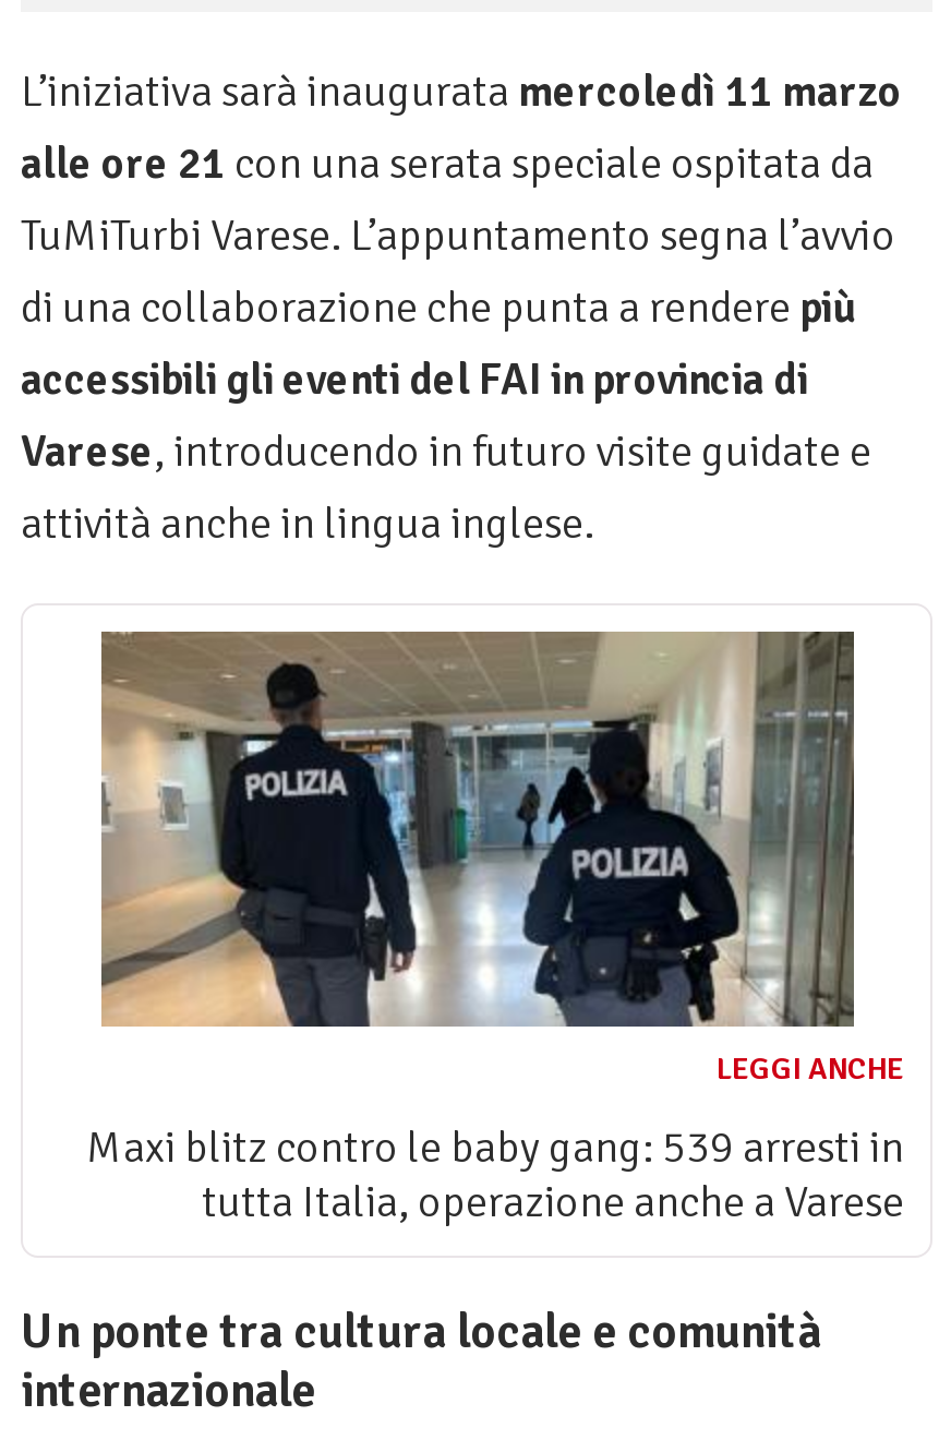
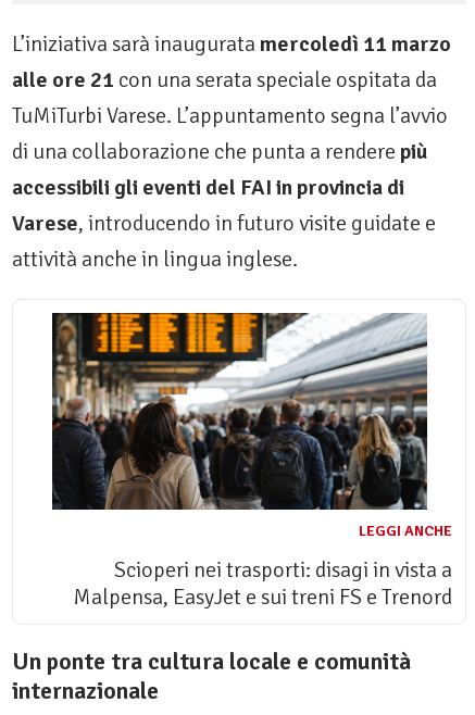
- [image]
+ [image]

- Maxi blitz contro le baby gang: 539 arresti in
- tutta Italia, operazione anche a Varese
+ Scioperi nei trasporti: disagi in vista a
+ Malpensa, EasyJet e sui treni FS e Trenord
